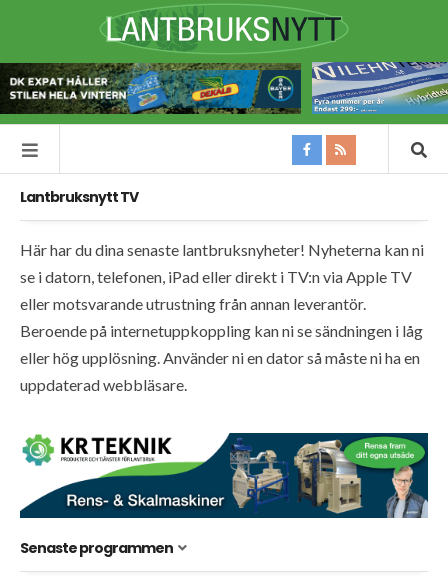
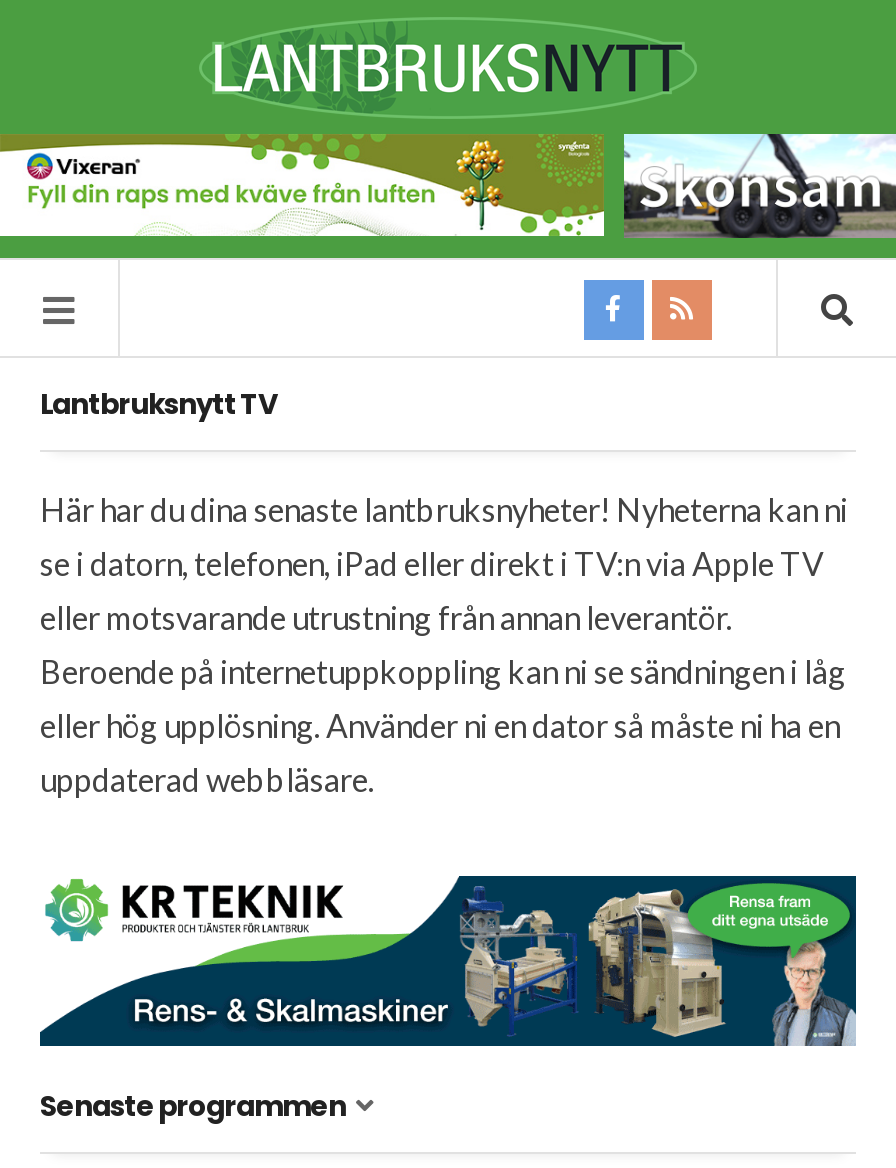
- [image]
+ [image]

- [image]
+ [image]
